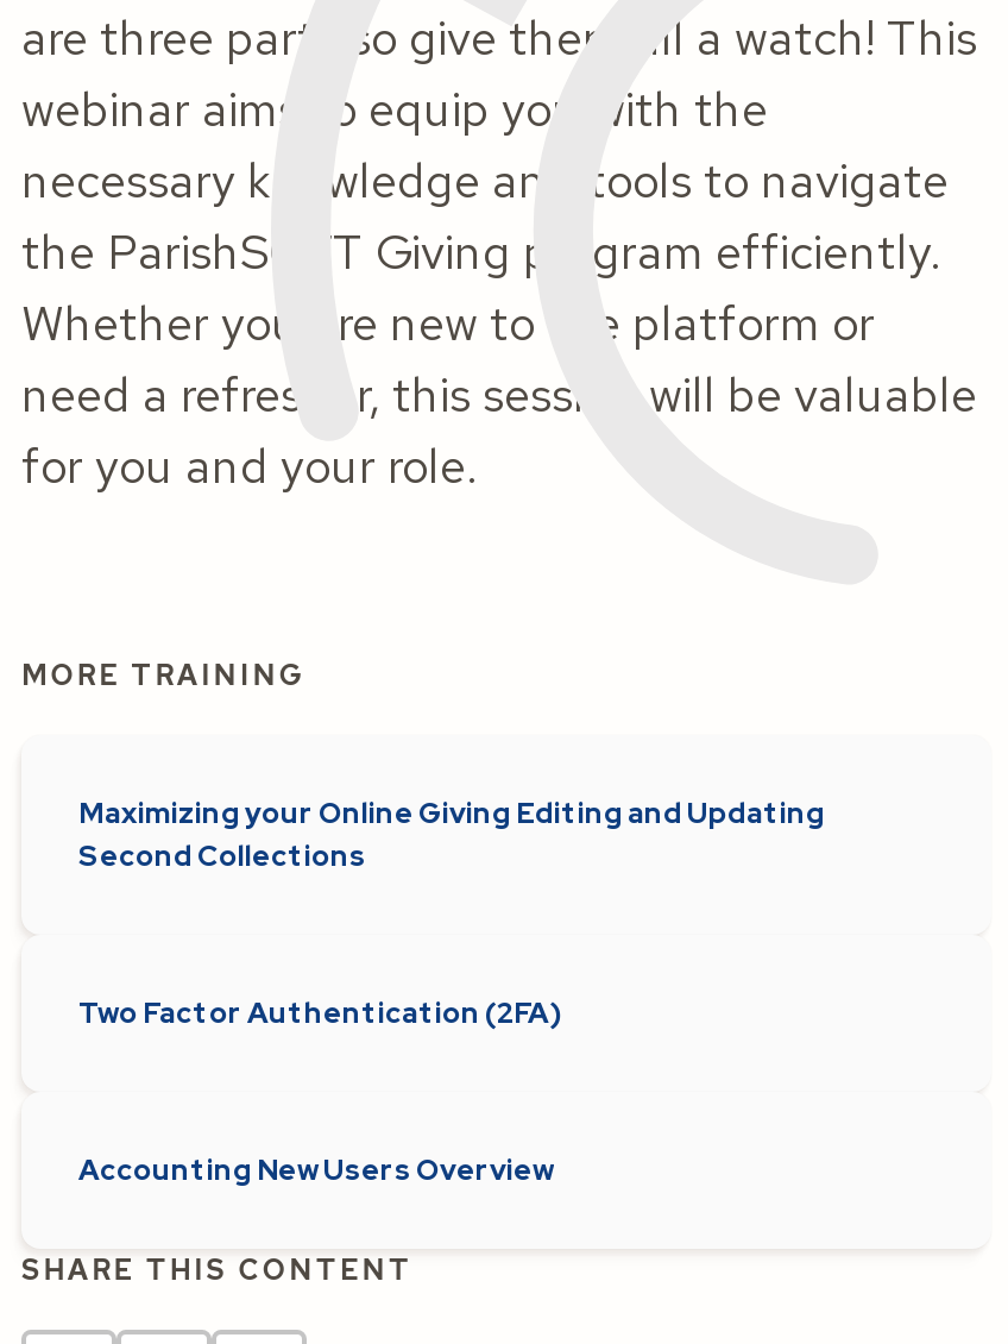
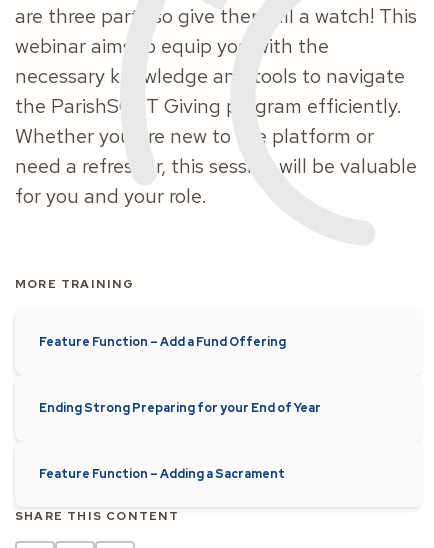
- Maximizing your Online Giving Editing and Updating
- Second Collections
+ Feature Function – Add a Fund Offering

- Two Factor Authentication (2FA)
+ Ending Strong Preparing for your End of Year

- Accounting New Users Overview
+ Feature Function – Adding a Sacrament
